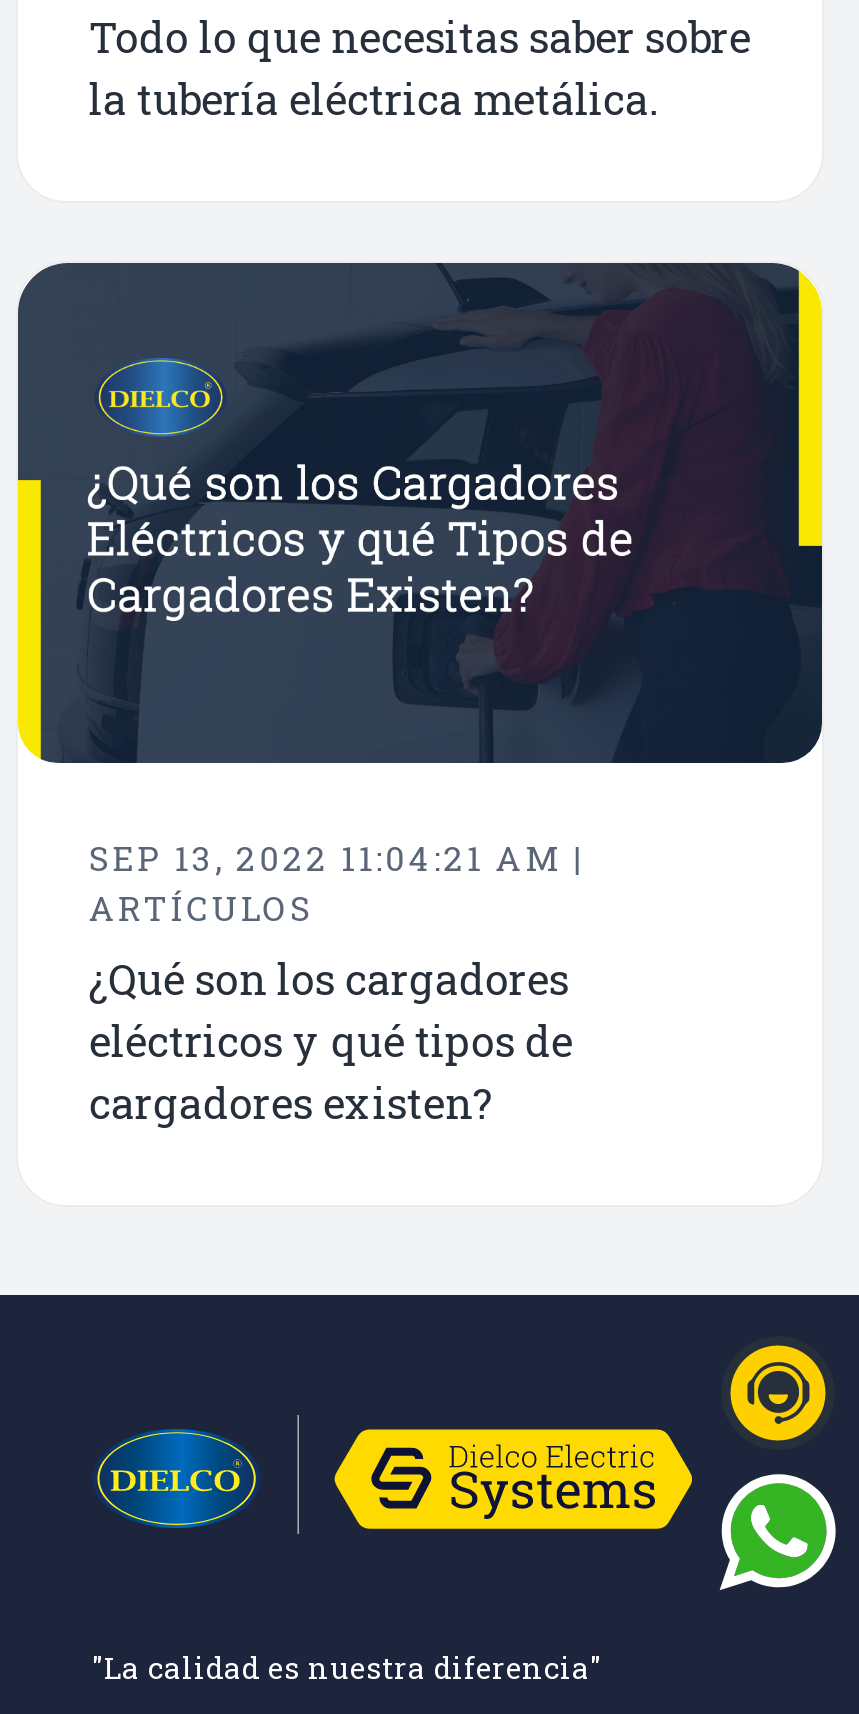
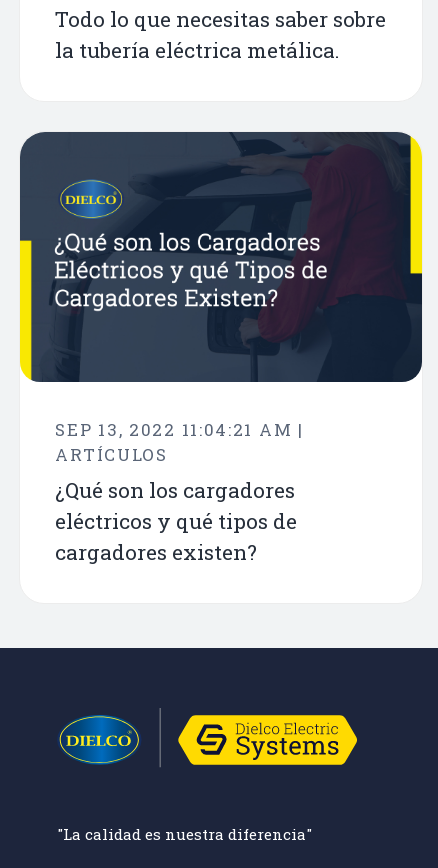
- [image]

- [image]
